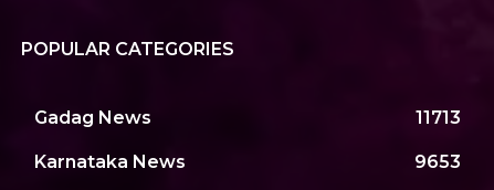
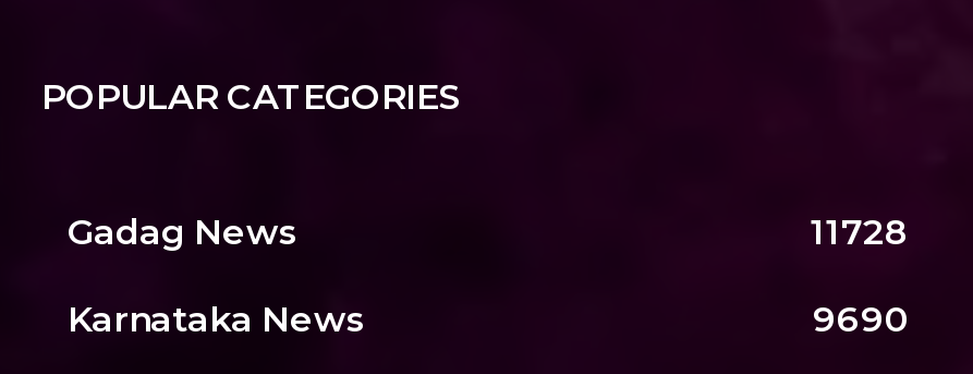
- 11713
+ 11728

- 9653
+ 9690
